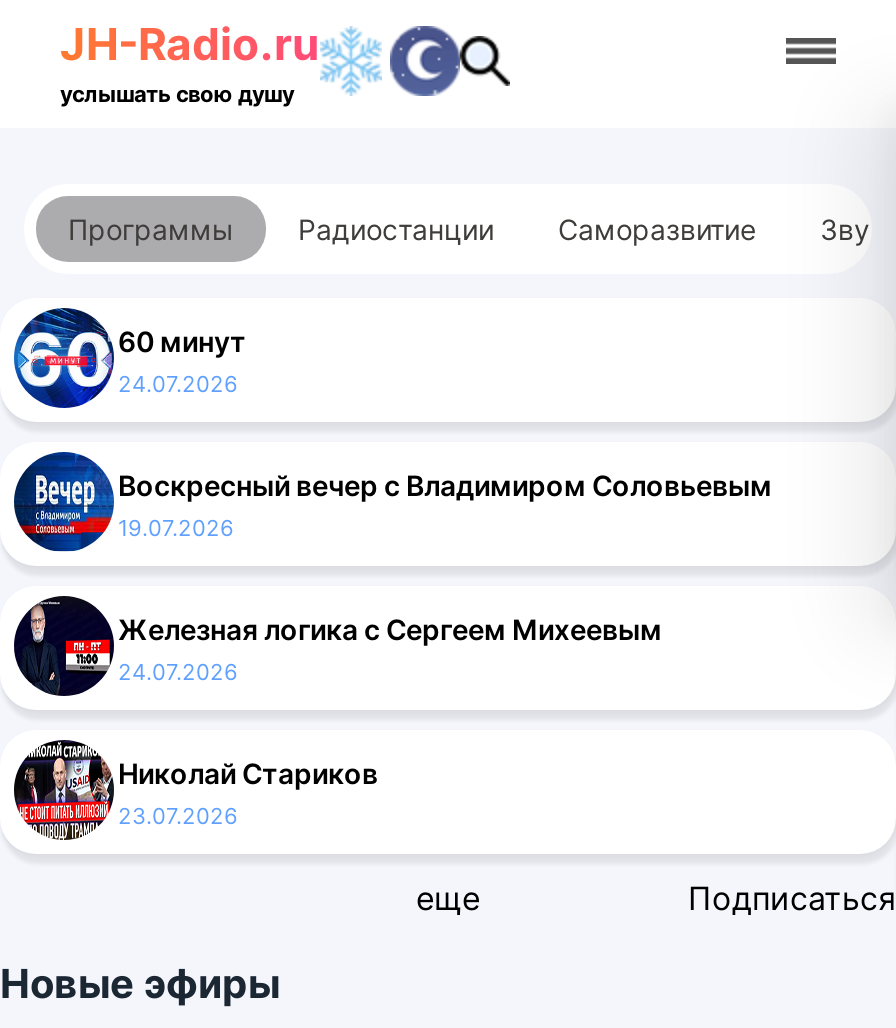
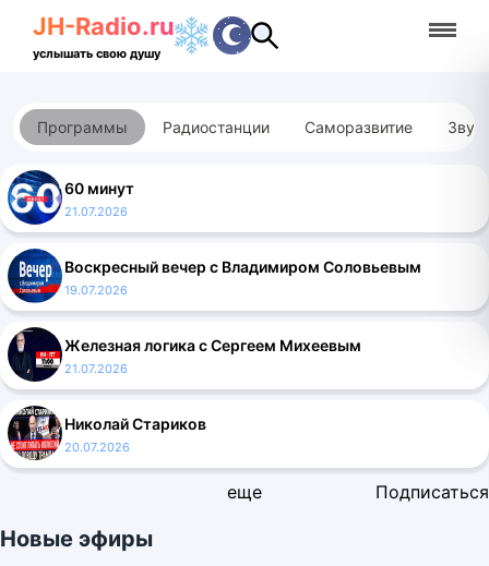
- 24.07.2026
+ 21.07.2026

- 24.07.2026
+ 21.07.2026

- 23.07.2026
+ 20.07.2026
